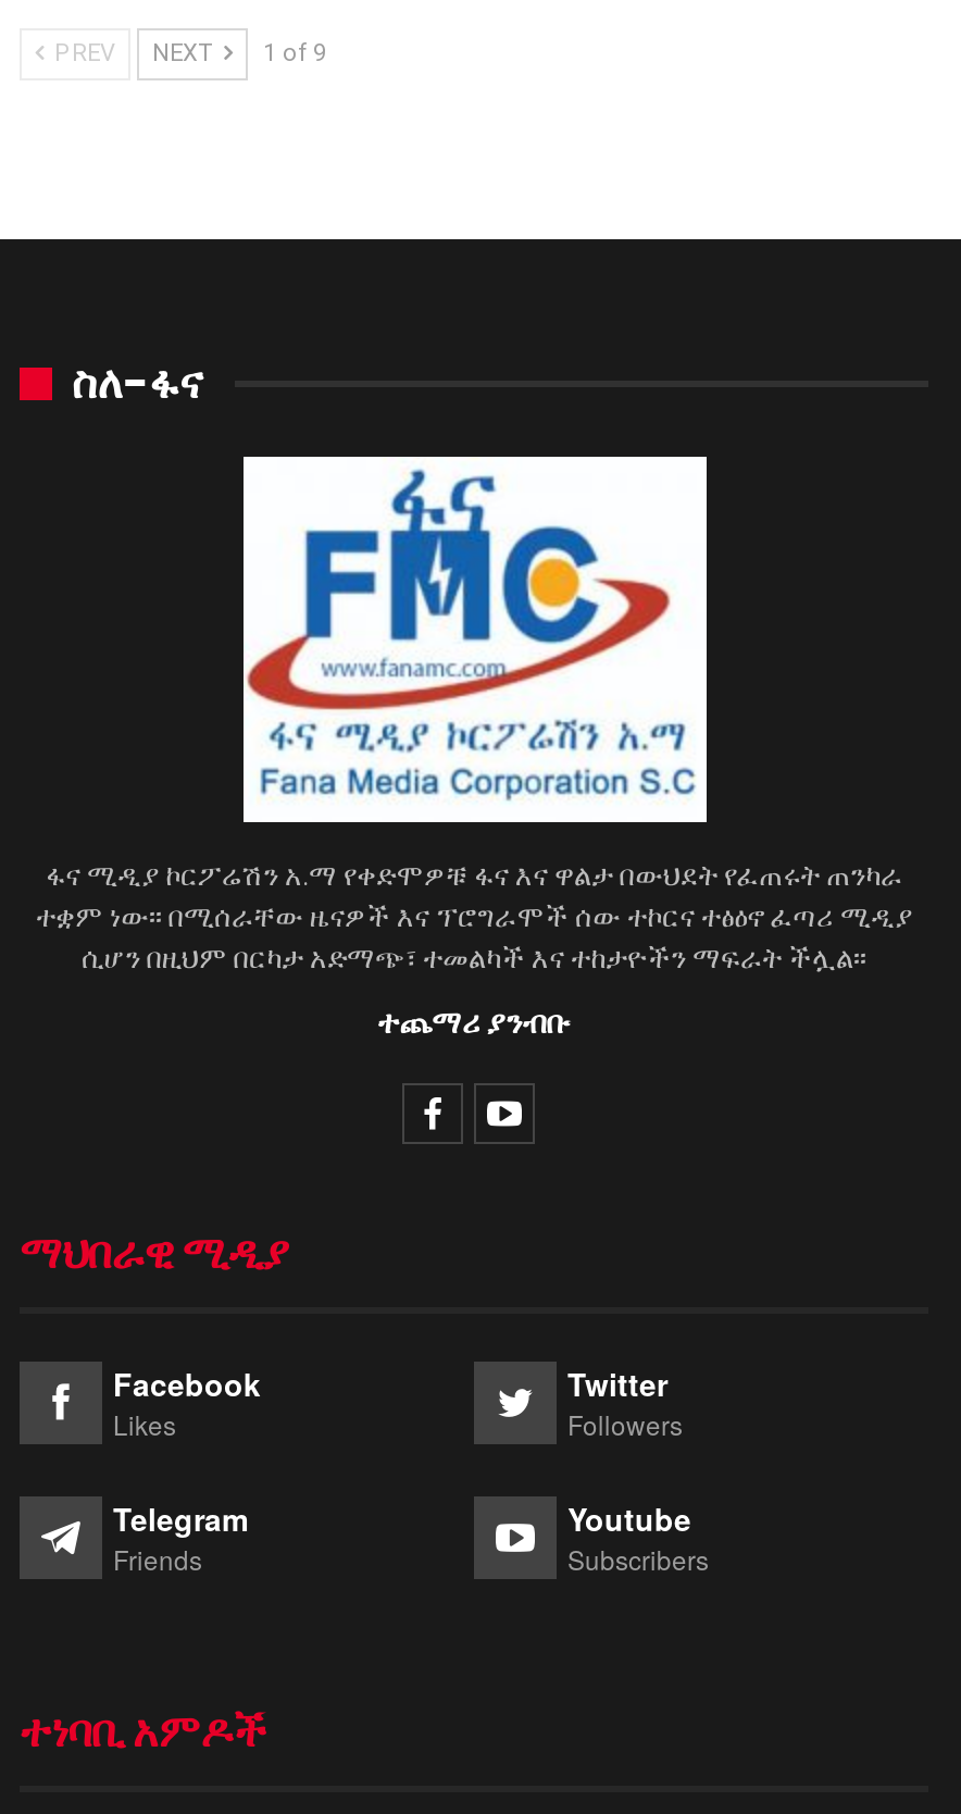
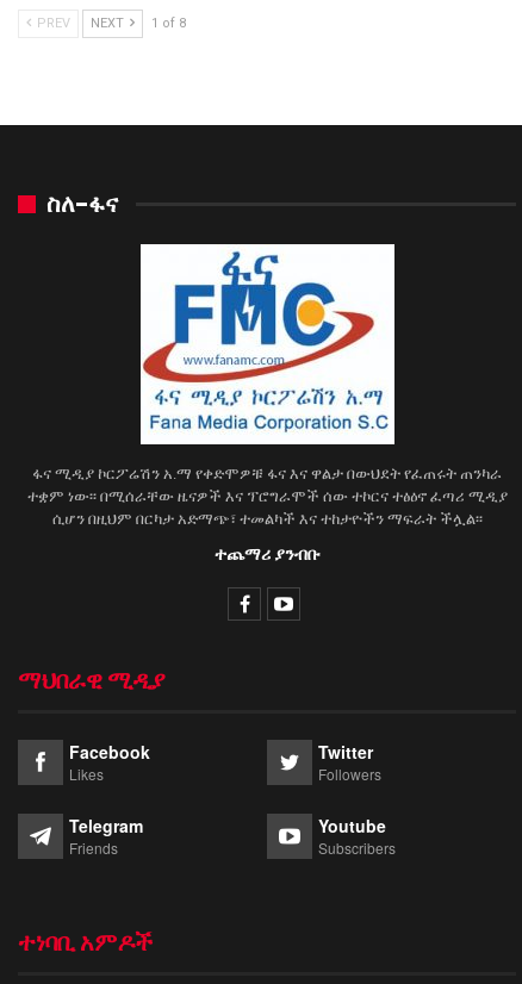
- PREV NEXT 1 of 9
+ PREV NEXT 1 of 8
